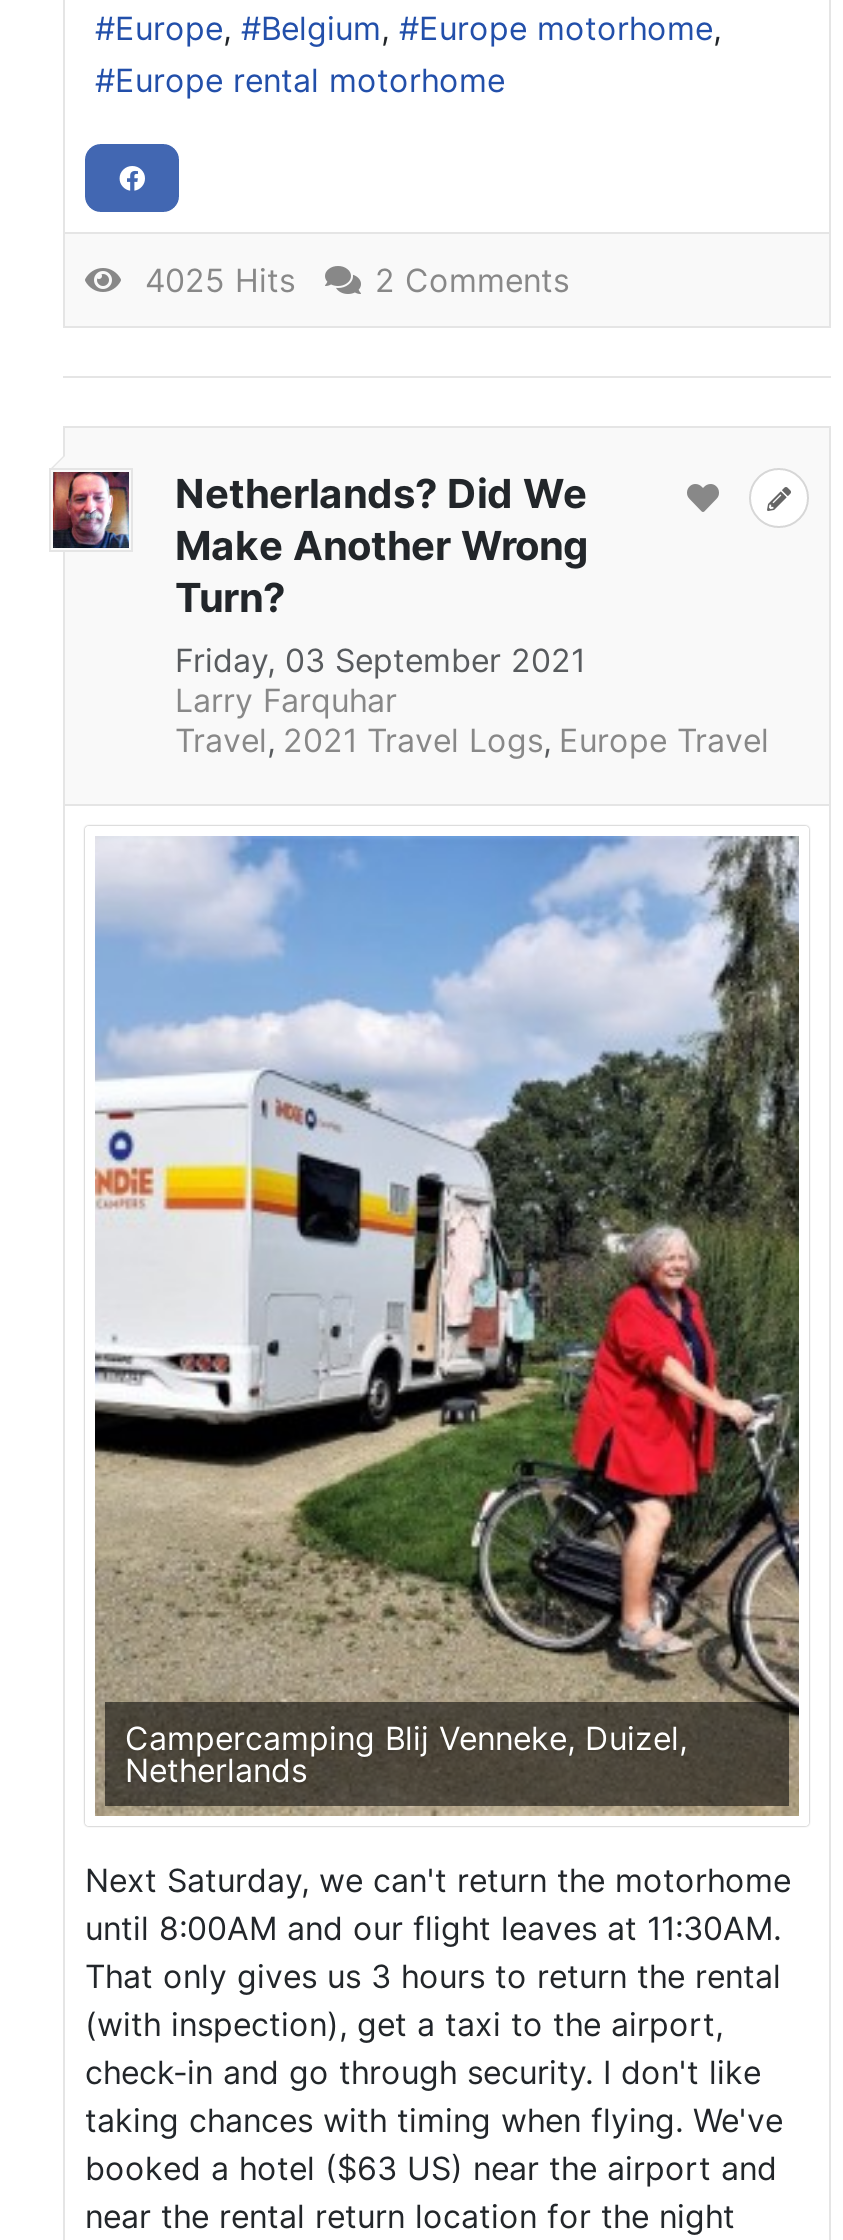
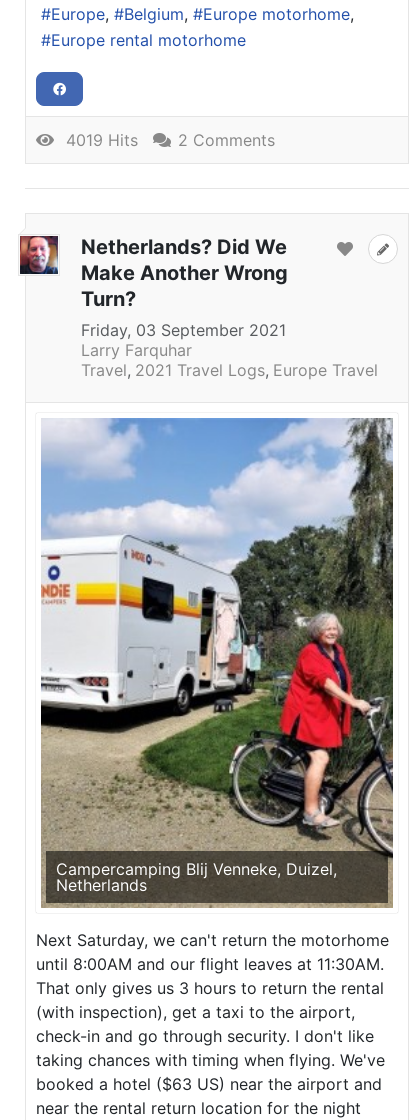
- 4025 Hits 2 Comments
+ 4019 Hits 2 Comments
